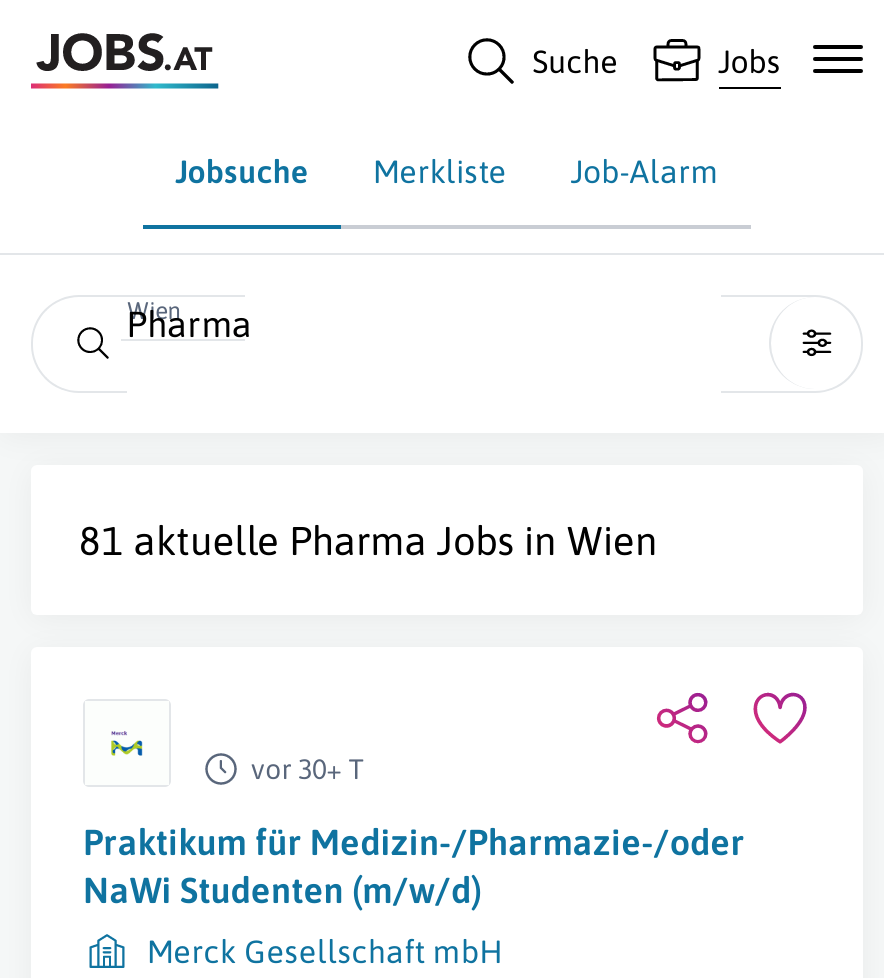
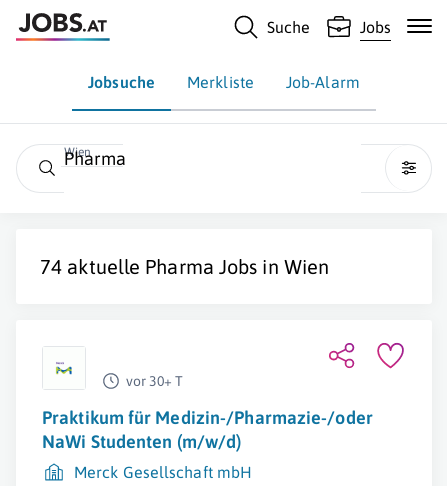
- 81 aktuelle Pharma Jobs in Wien
+ 74 aktuelle Pharma Jobs in Wien
